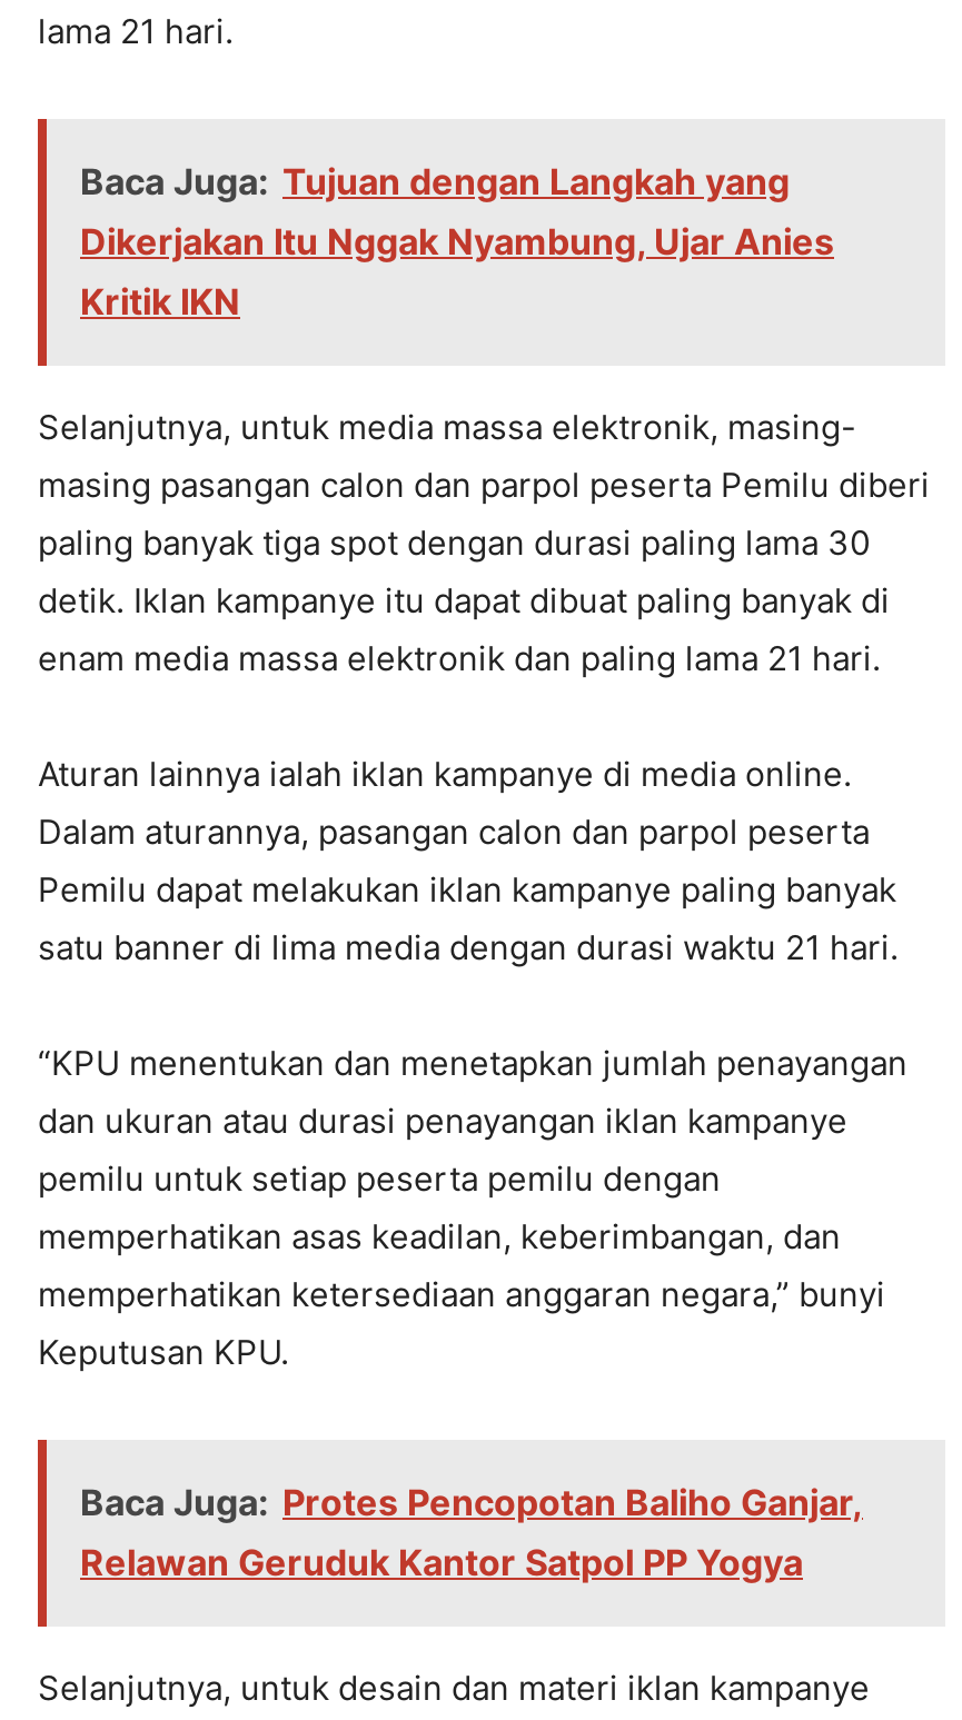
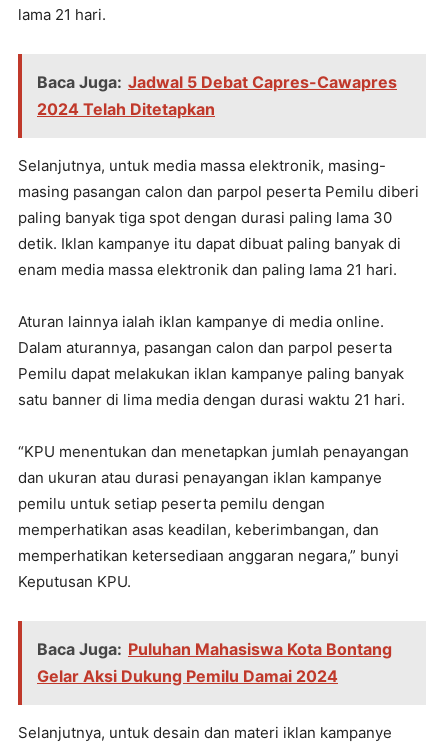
- Baca Juga: Tujuan dengan Langkah yang
- Dikerjakan Itu Nggak Nyambung, Ujar Anies
- Kritik IKN
+ Baca Juga: Jadwal 5 Debat Capres-Cawapres
+ 2024 Telah Ditetapkan

- Baca Juga: Protes Pencopotan Baliho Ganjar,
- Relawan Geruduk Kantor Satpol PP Yogya
+ Baca Juga: Puluhan Mahasiswa Kota Bontang
+ Gelar Aksi Dukung Pemilu Damai 2024
